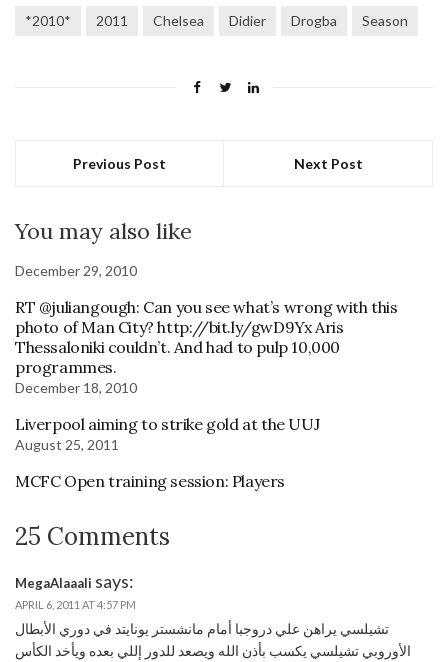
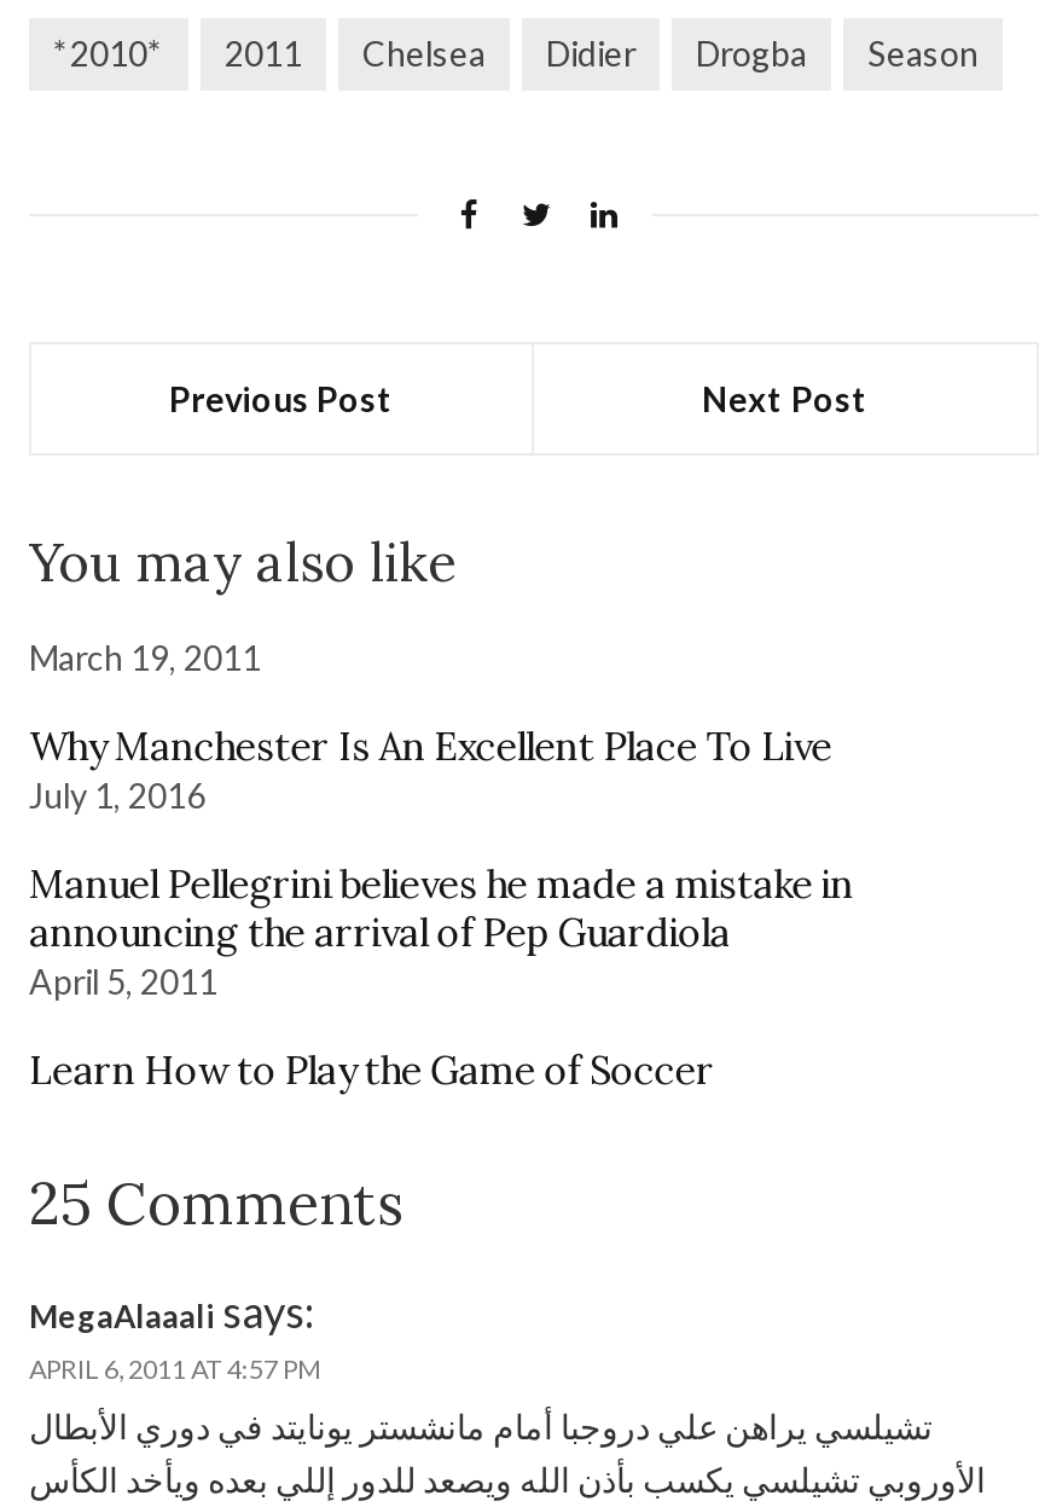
- December 29, 2010
+ March 19, 2011

- RT @juliangough: Can you see what’s wrong with this
- photo of Man City? http://bit.ly/gwD9Yx Aris
- Thessaloniki couldn’t. And had to pulp 10,000
- programmes.
- December 18, 2010
+ Why Manchester Is An Excellent Place To Live
+ July 1, 2016

- Liverpool aiming to strike gold at the UUJ
- August 25, 2011
+ Manuel Pellegrini believes he made a mistake in
+ announcing the arrival of Pep Guardiola
+ April 5, 2011

- MCFC Open training session: Players
+ Learn How to Play the Game of Soccer
